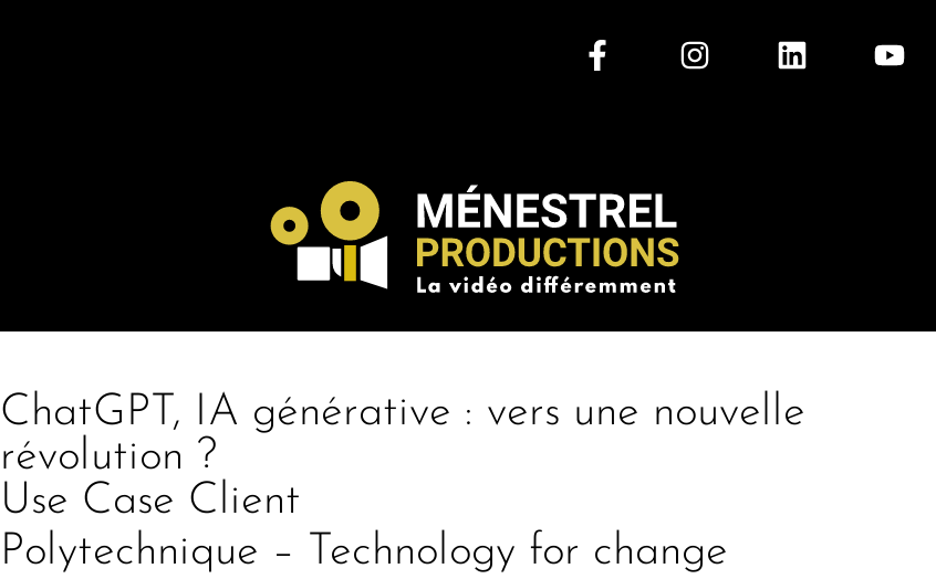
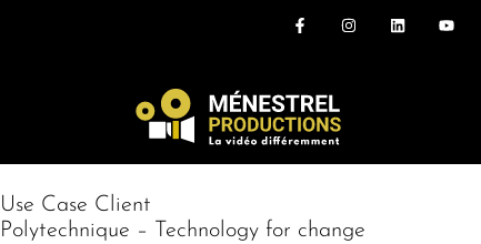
- ChatGPT, IA générative : vers une nouvelle
- révolution ?
